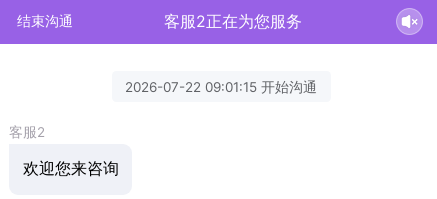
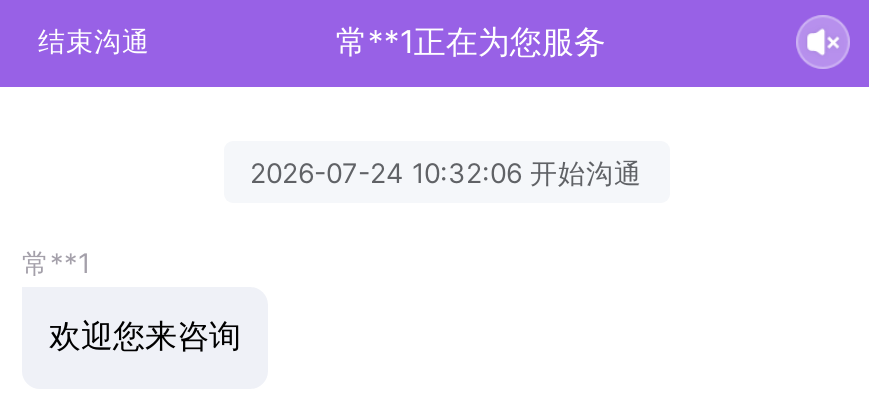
- 客服2正在为您服务
+ 常**1正在为您服务

- 2026-07-22 09:01:15 开始沟通
+ 2026-07-24 10:32:06 开始沟通

- 客服2
+ 常**1
